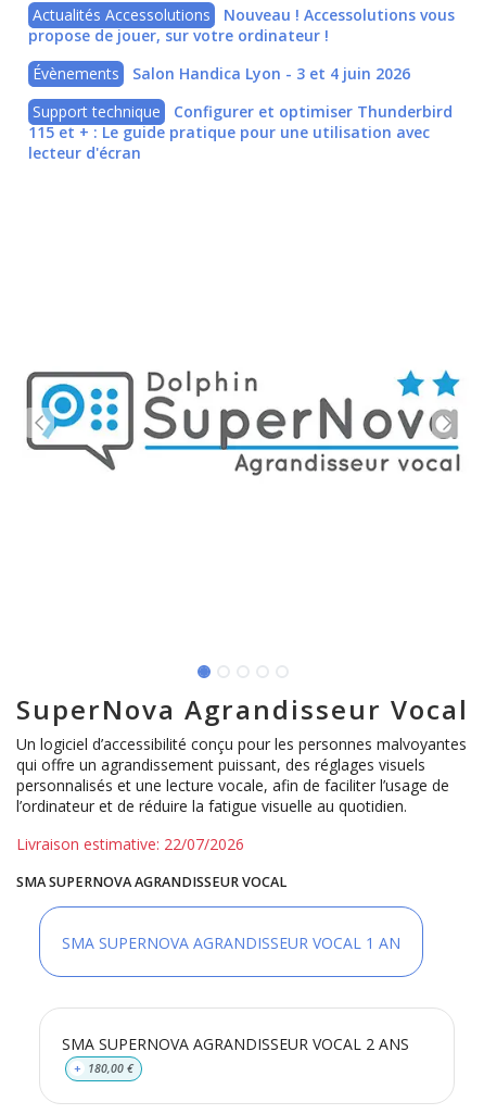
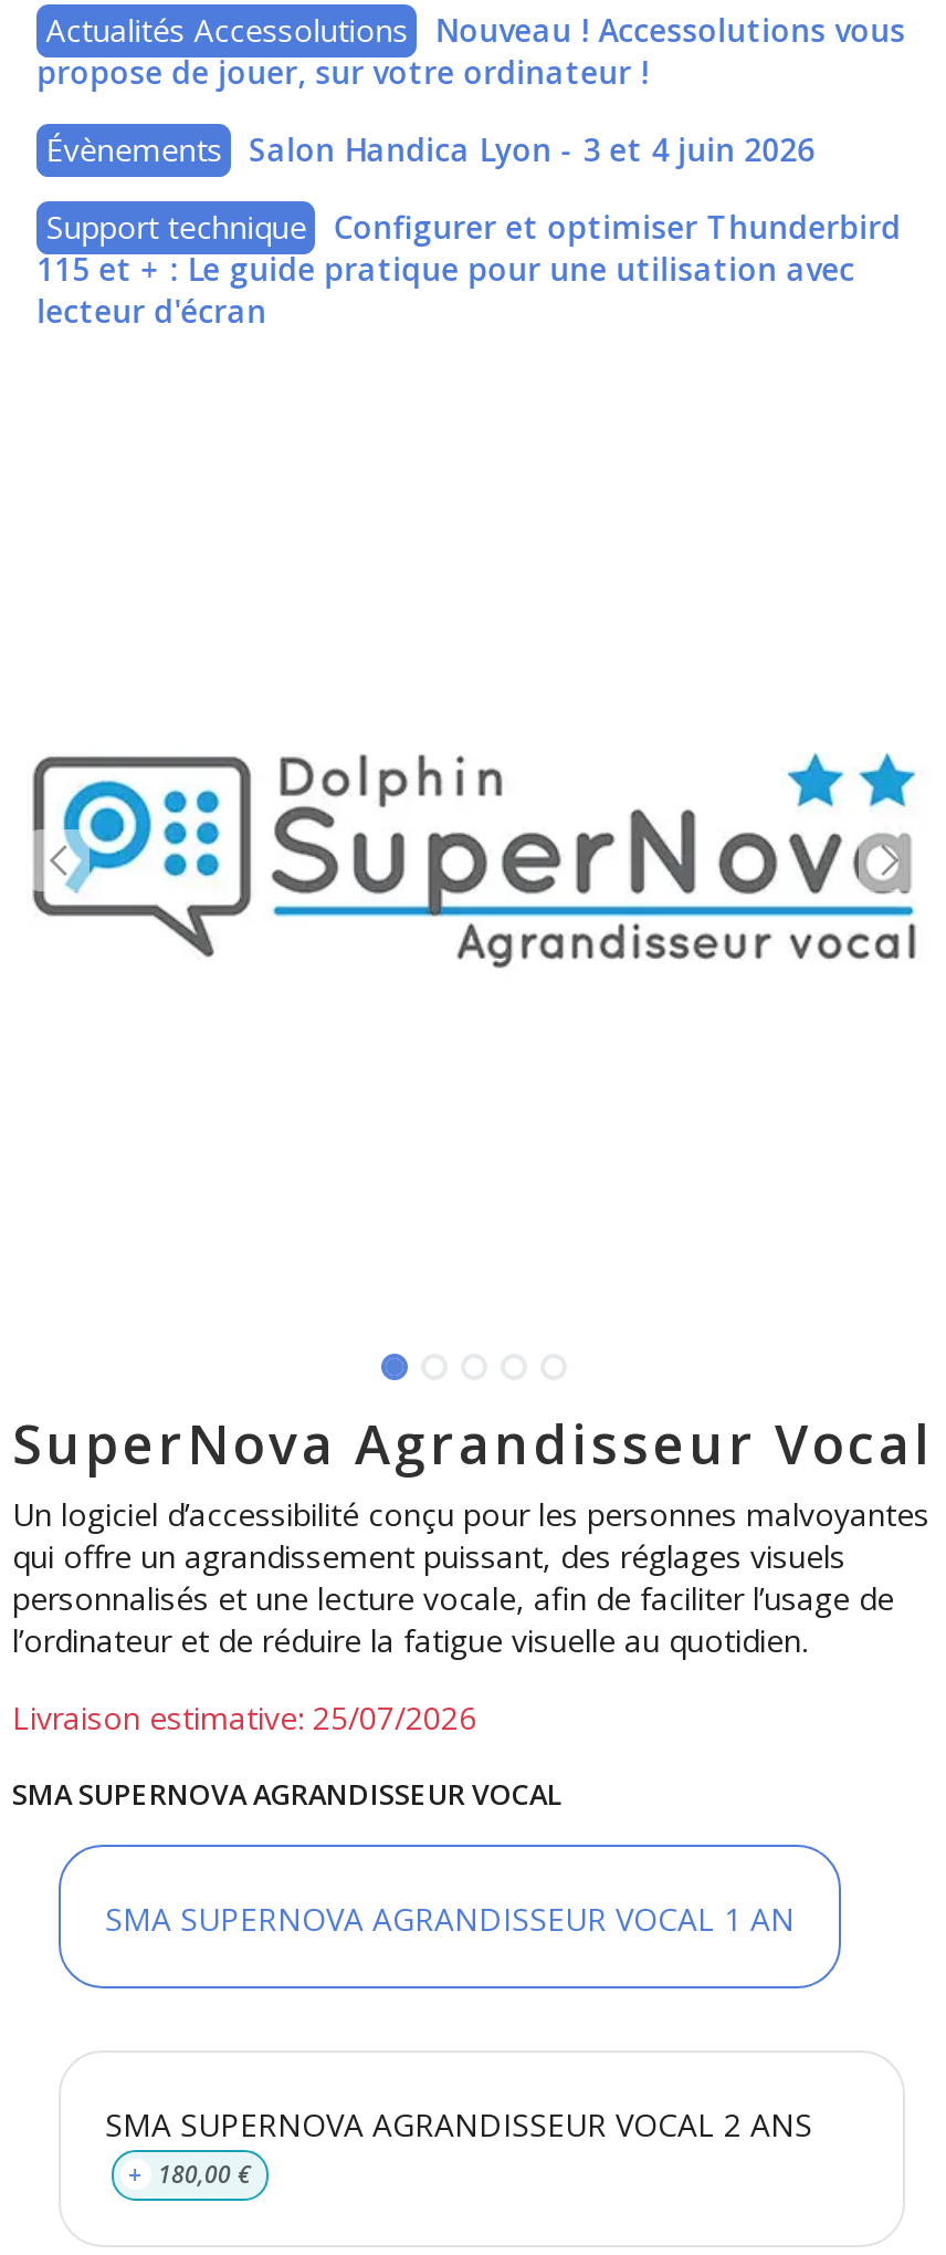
- Livraison estimative: 22/07/2026
+ Livraison estimative: 25/07/2026
